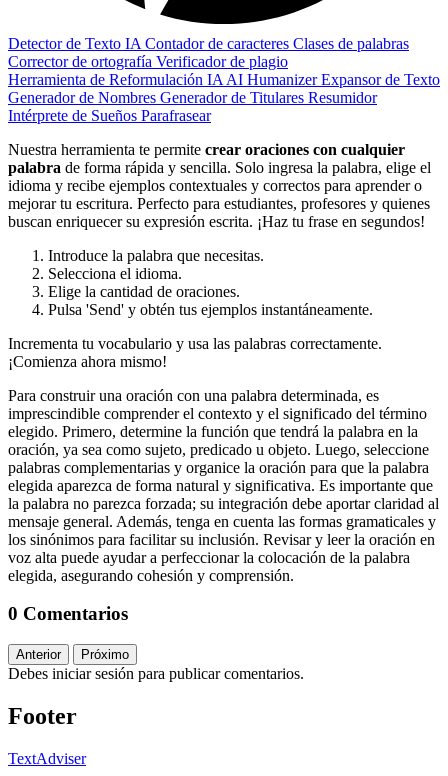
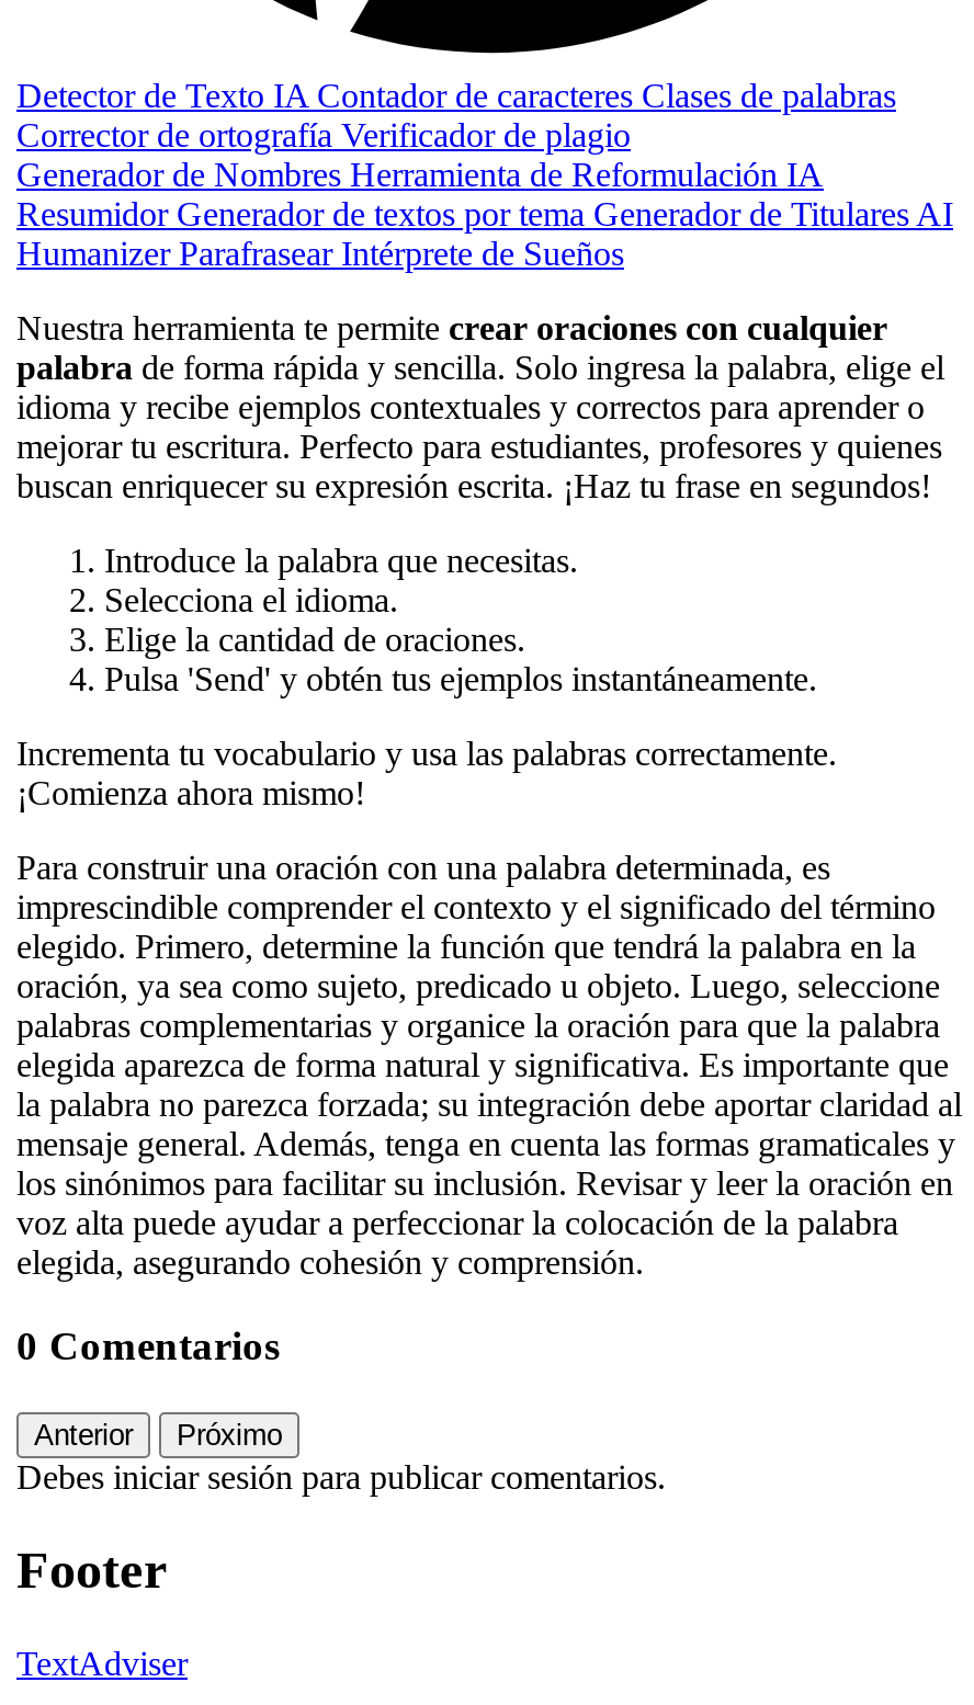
- Herramienta de Reformulación IA AI Humanizer Expansor de Texto
- Generador de Nombres Generador de Titulares Resumidor
- Intérprete de Sueños Parafrasear
+ Generador de Nombres Herramienta de Reformulación IA
+ Resumidor Generador de textos por tema Generador de Titulares AI
+ Humanizer Parafrasear Intérprete de Sueños
